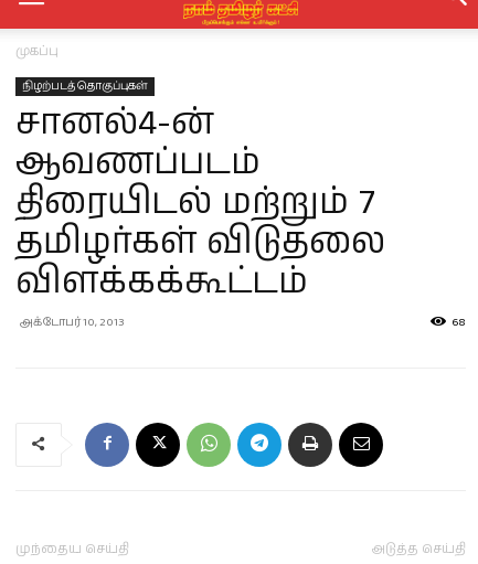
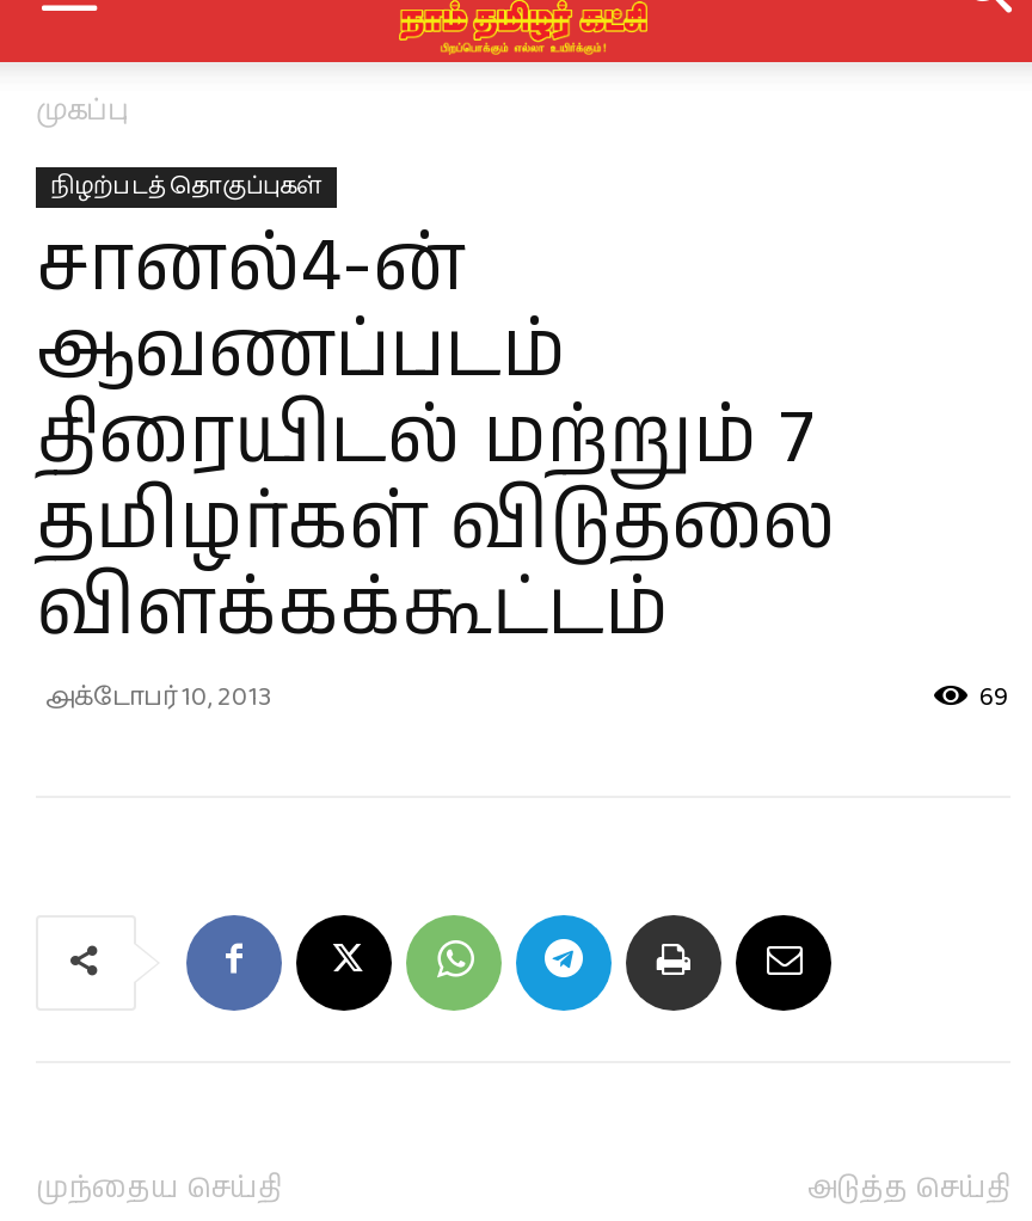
- 68
+ 69
